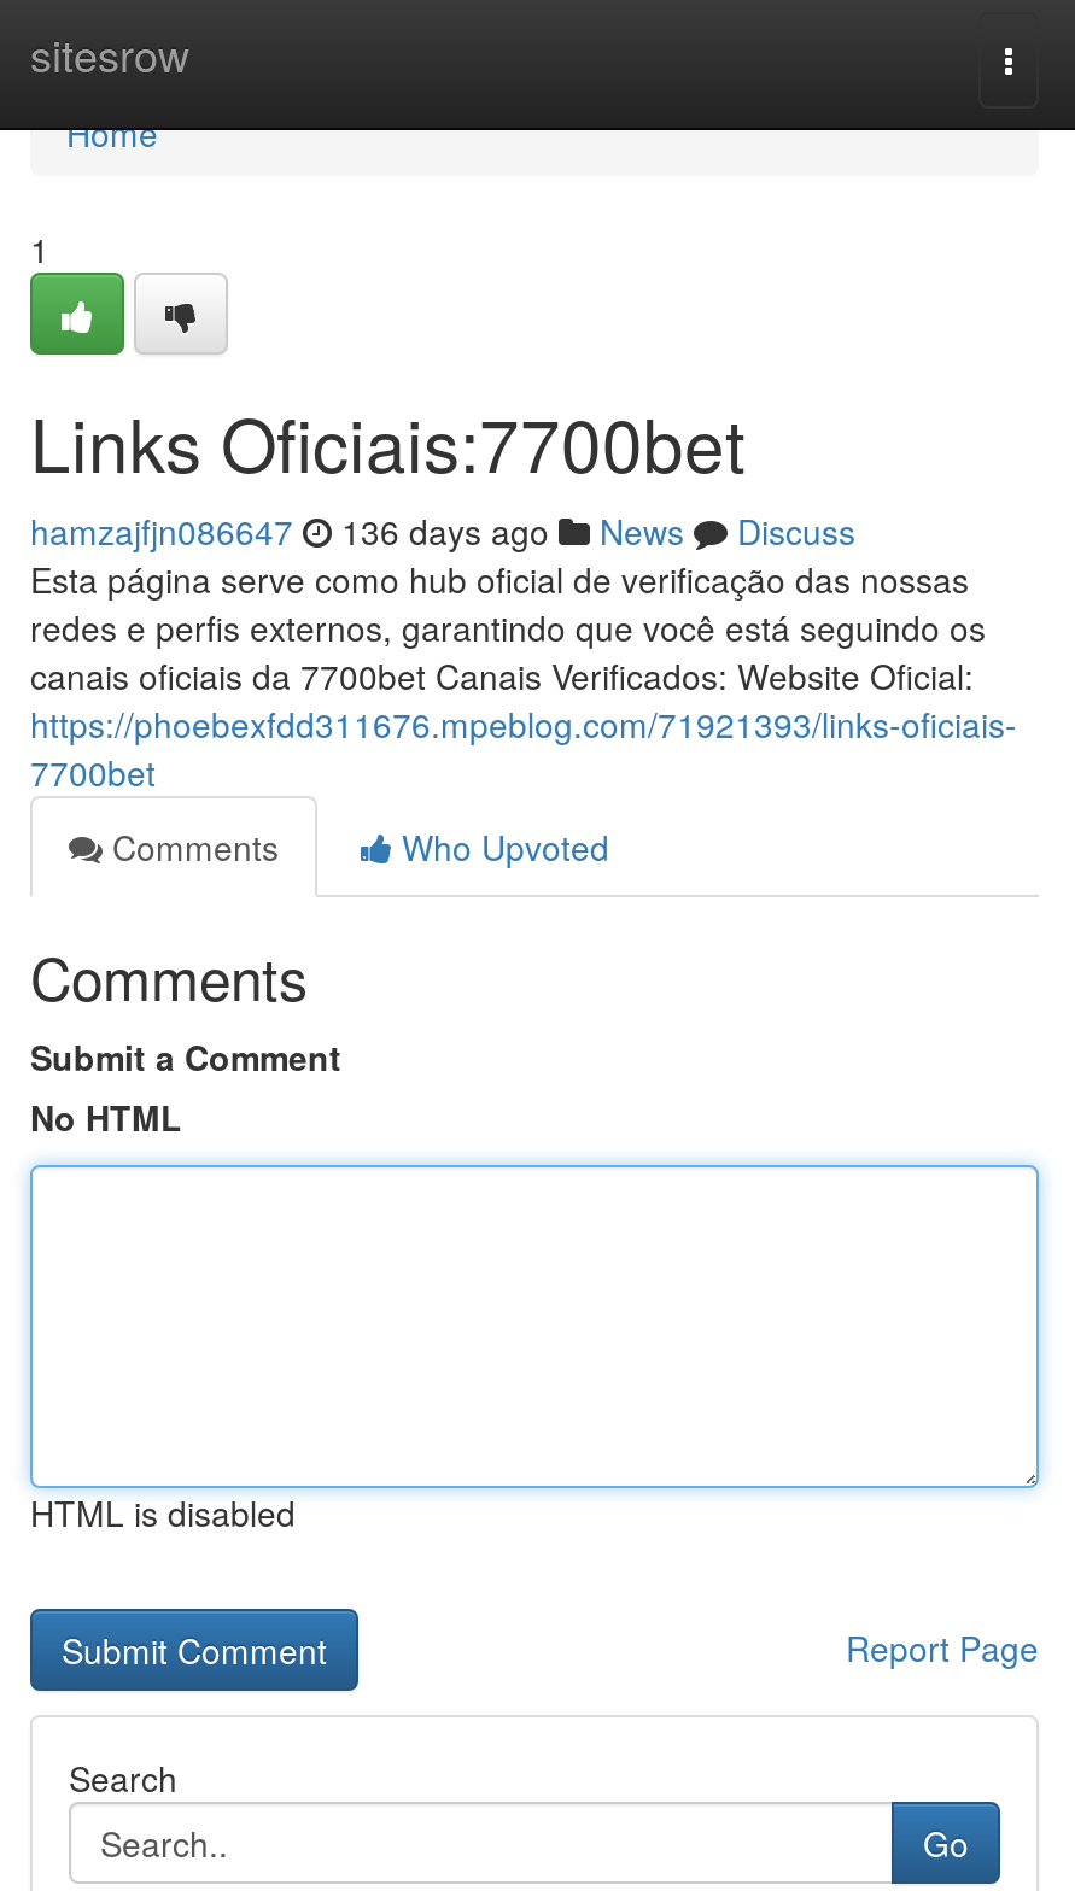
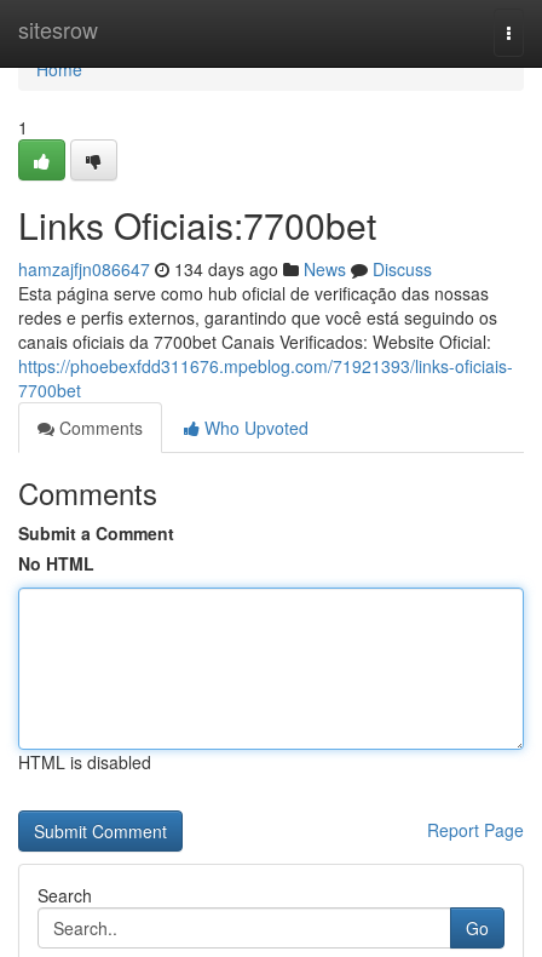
- hamzajfjn086647 136 days ago News Discuss
+ hamzajfjn086647 134 days ago News Discuss
